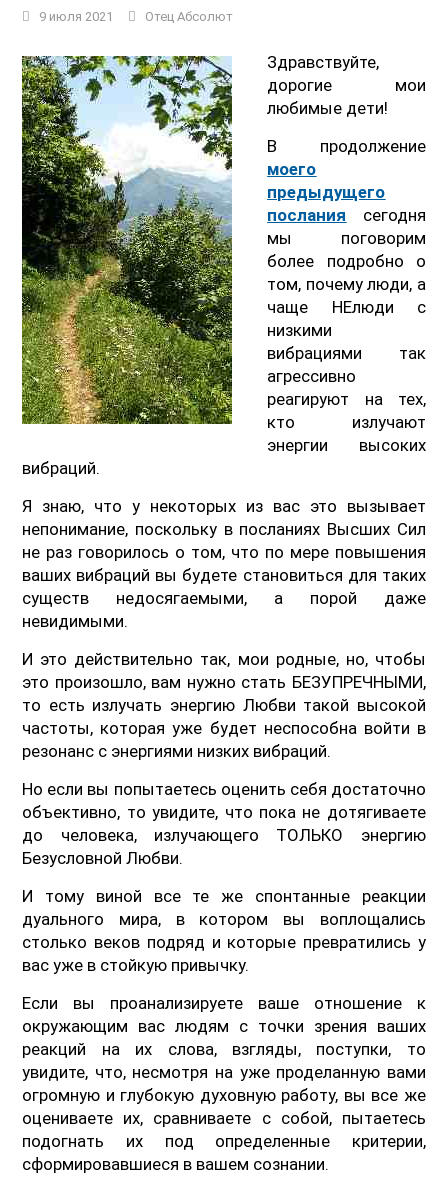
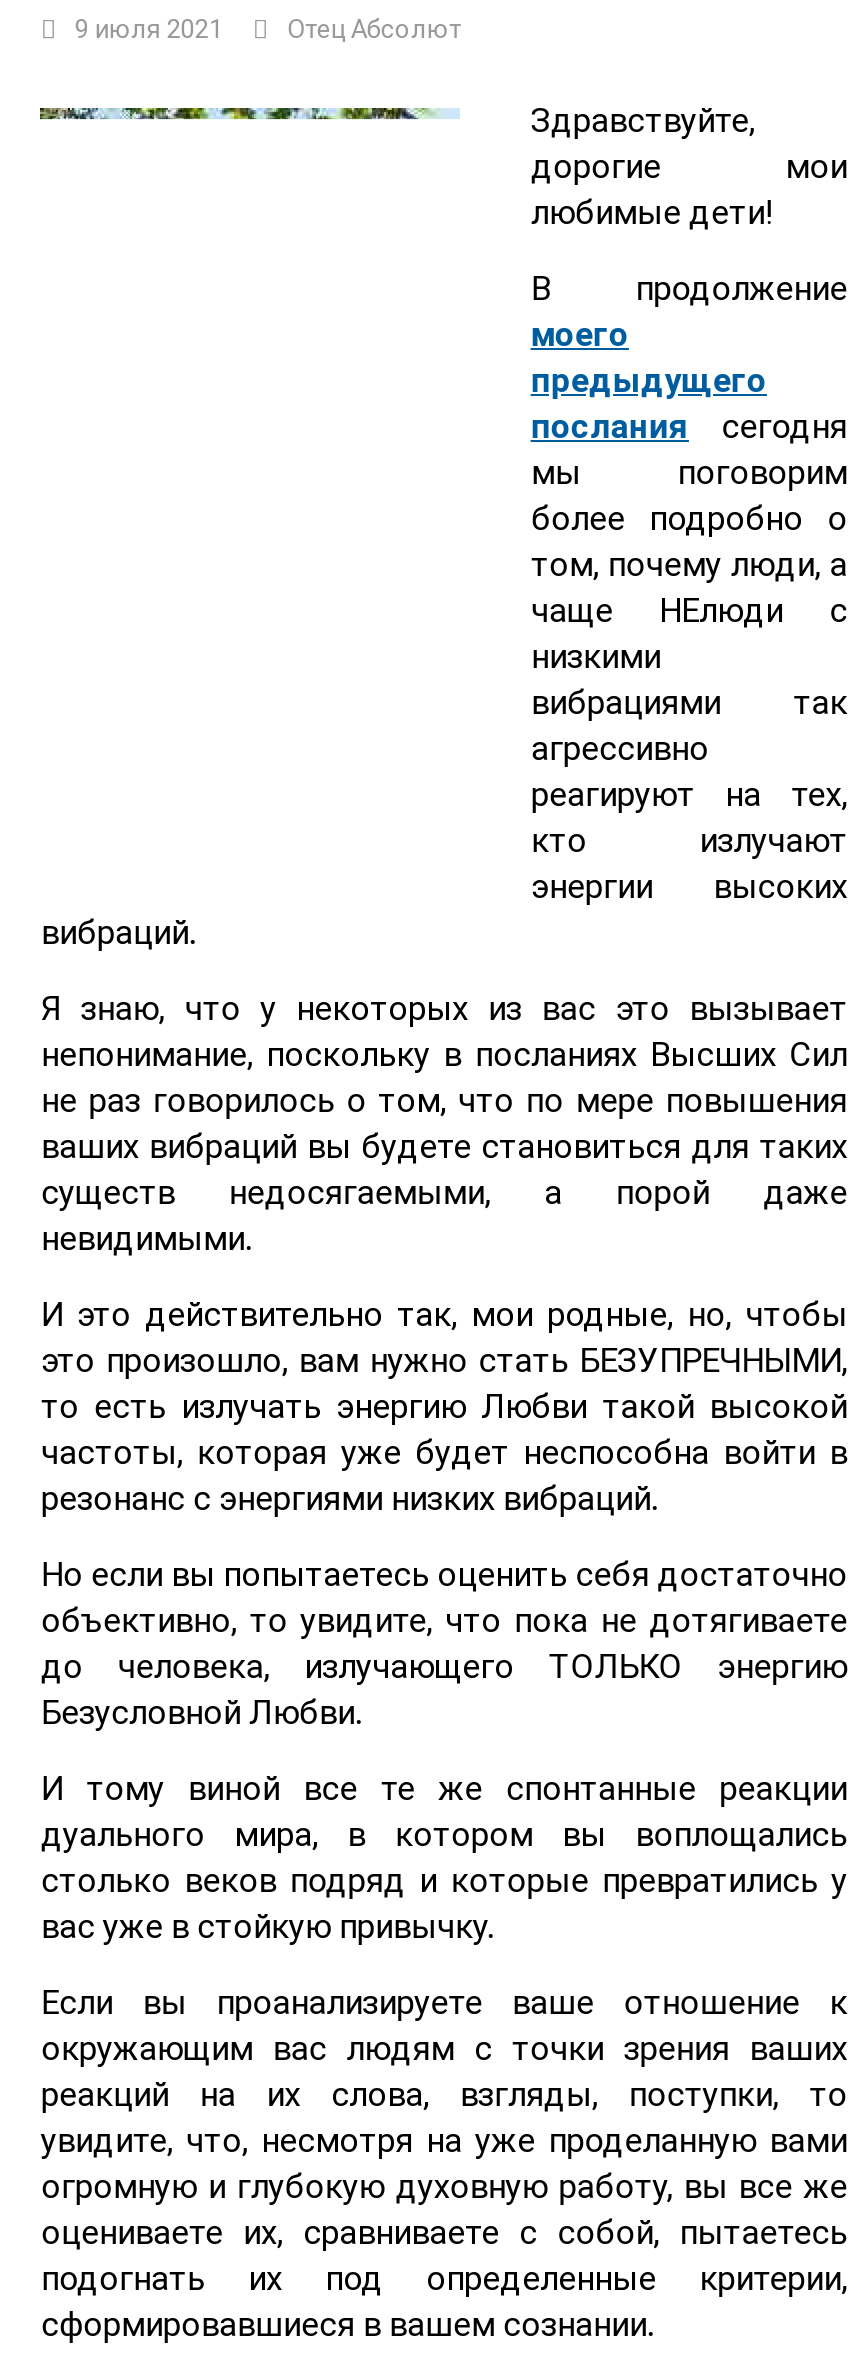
- [image]
